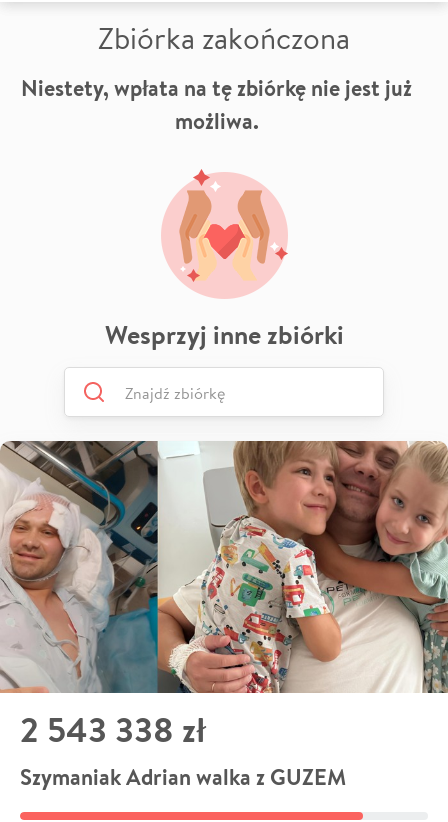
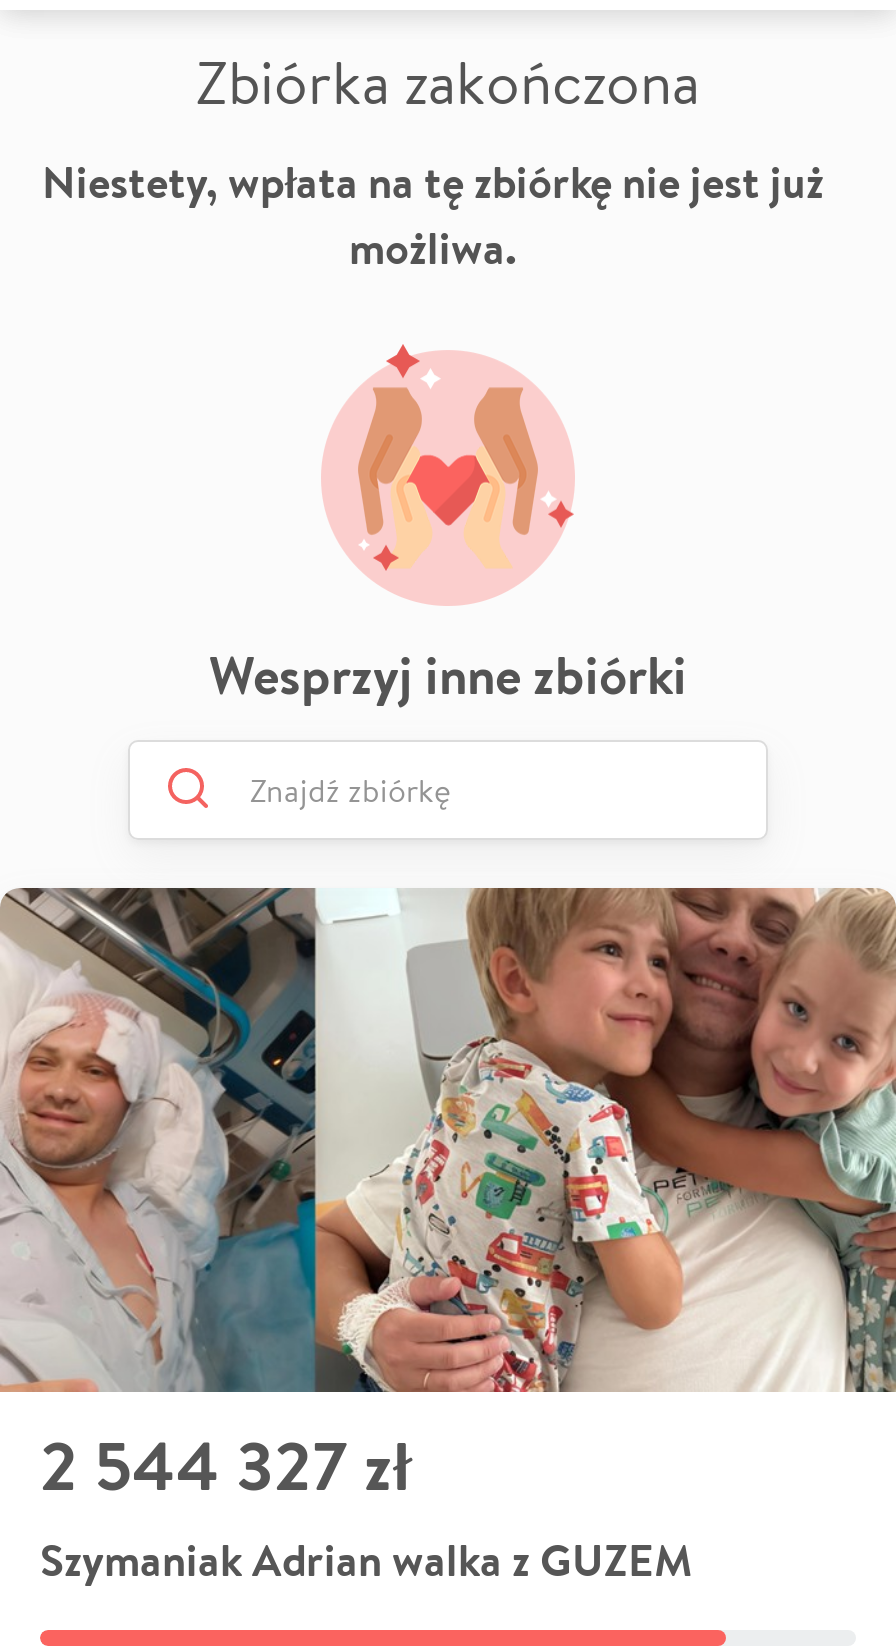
- 2 543 338 zł
+ 2 544 327 zł
